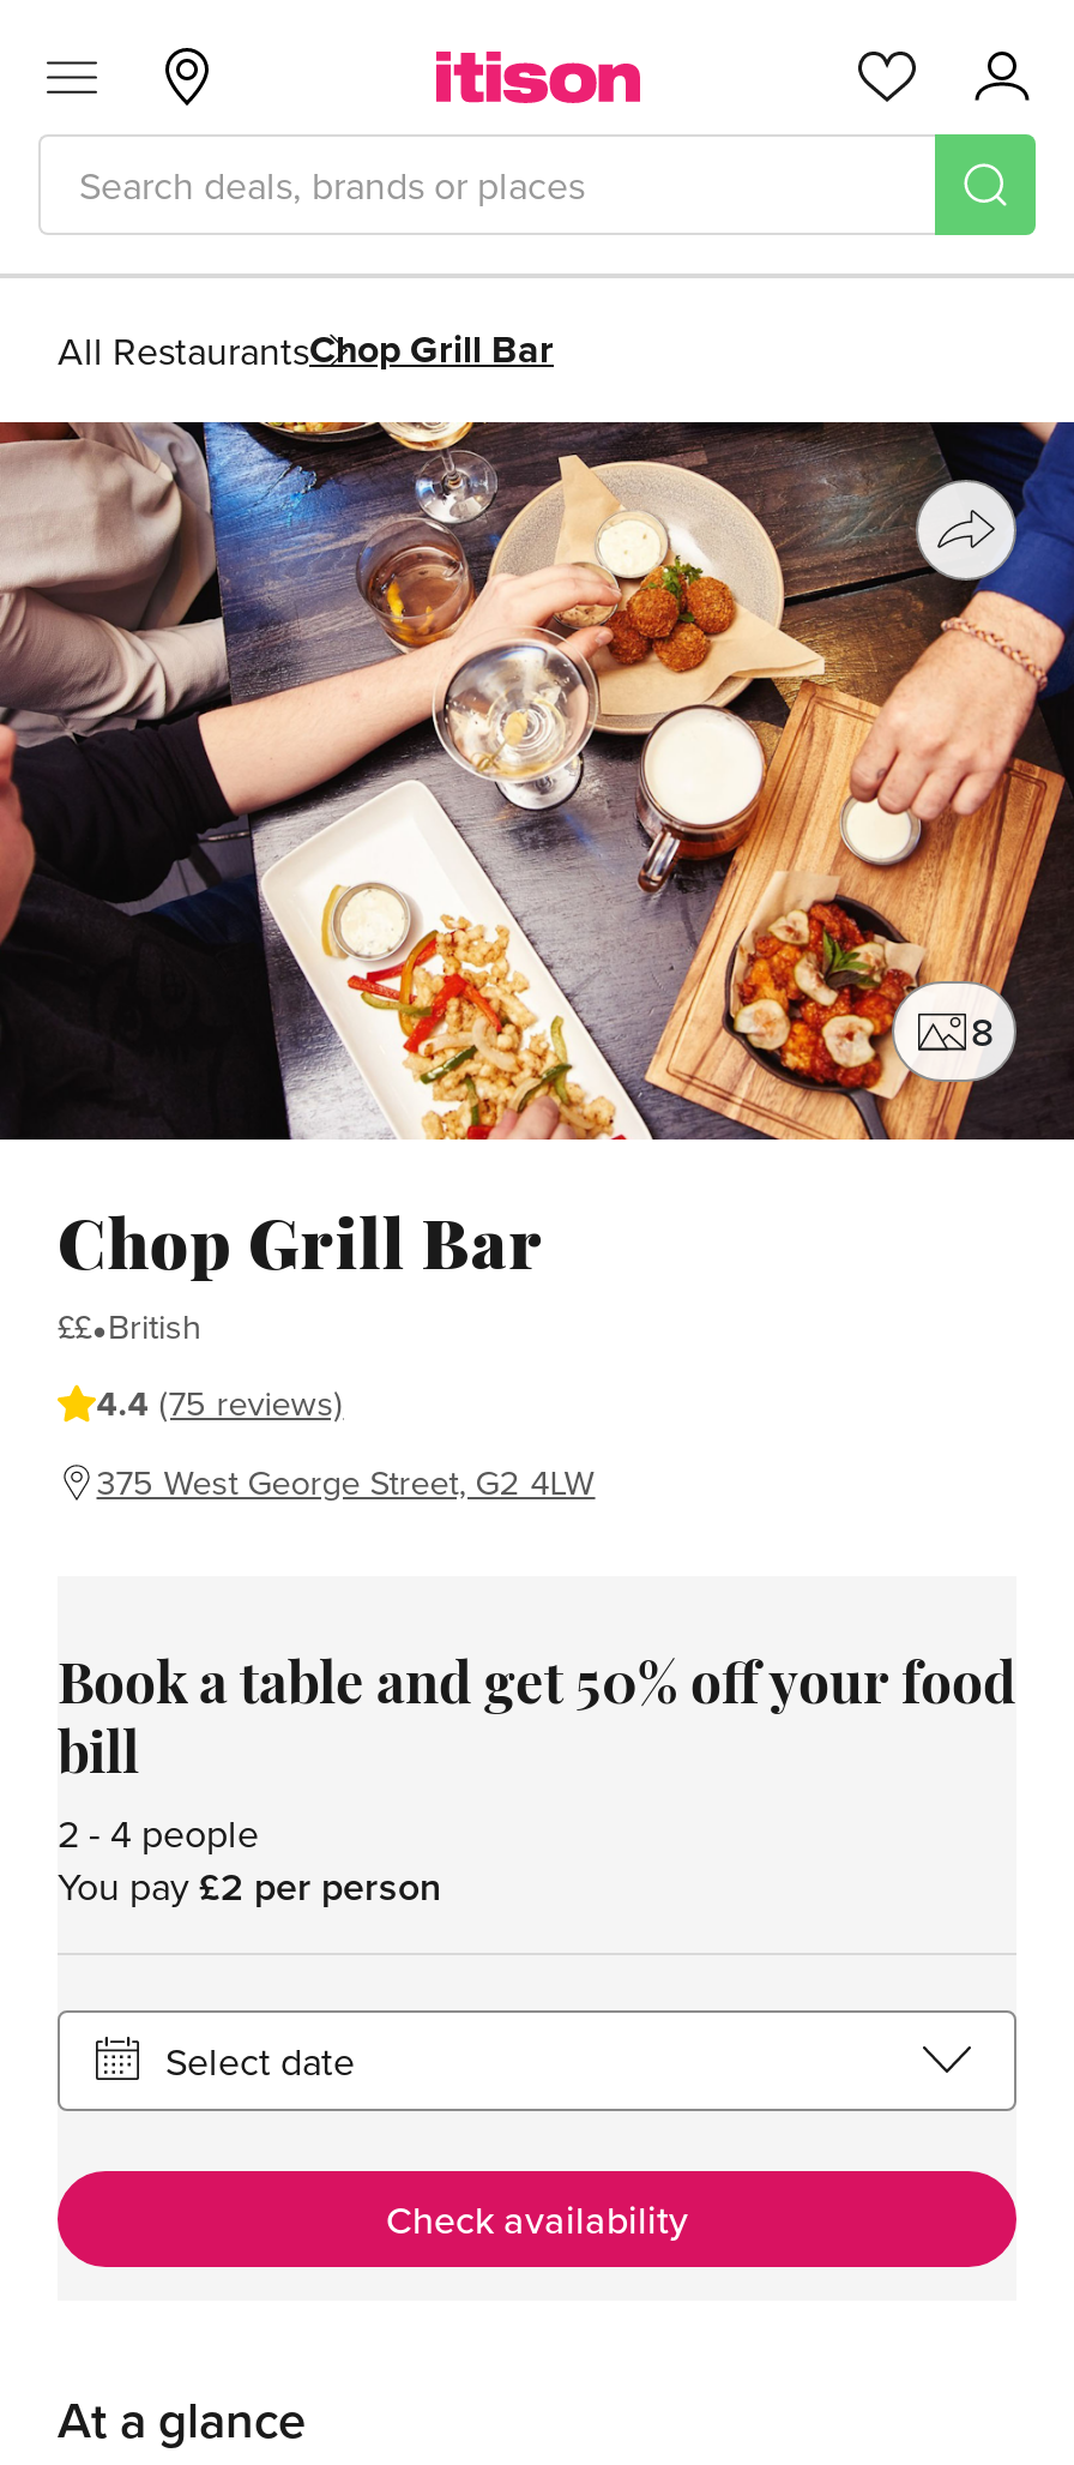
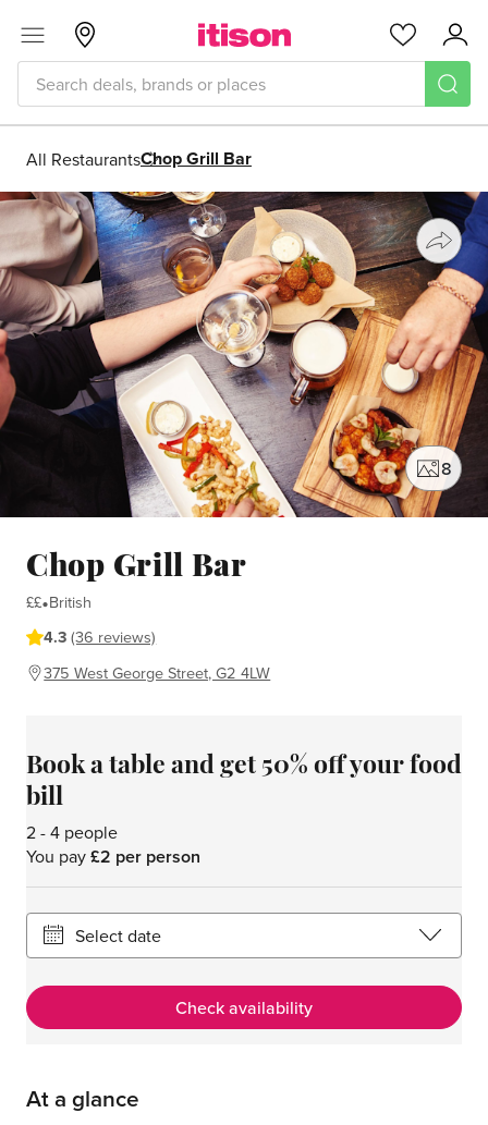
- 4.4 (75 reviews)
+ 4.3 (36 reviews)
